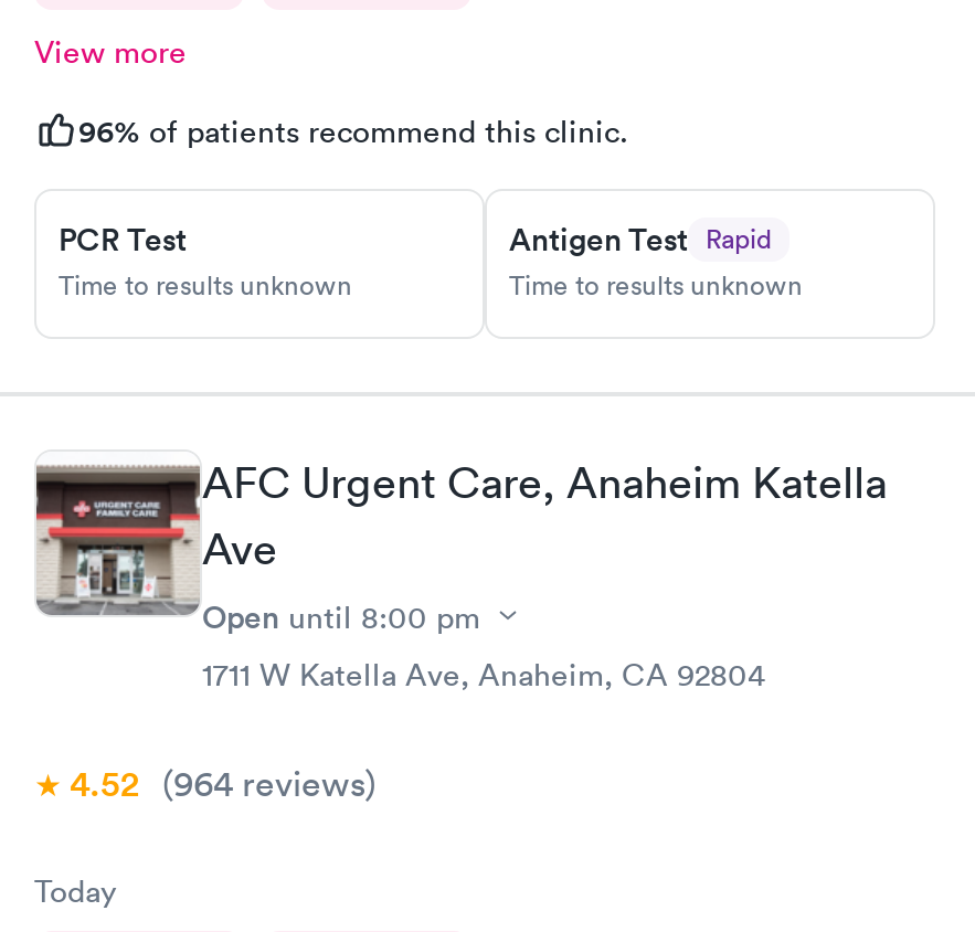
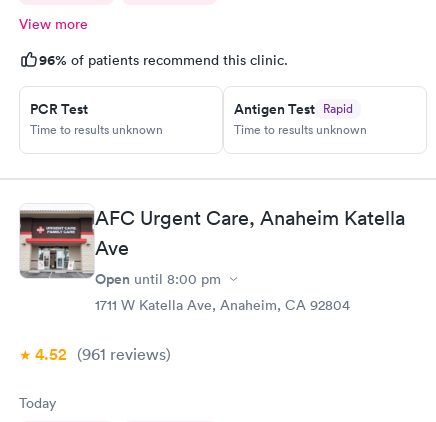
- 4.52 (964 reviews)
+ 4.52 (961 reviews)
